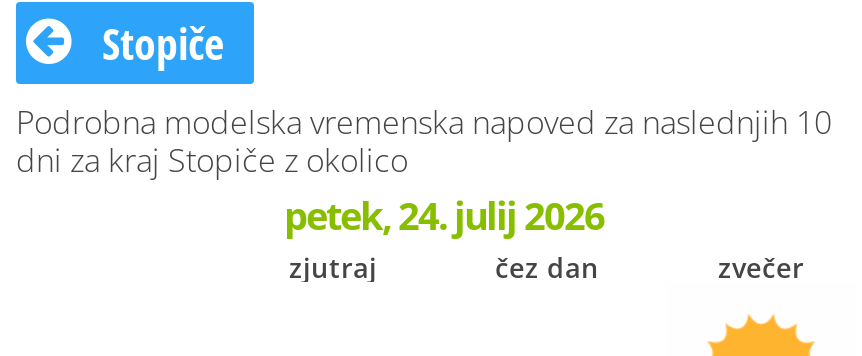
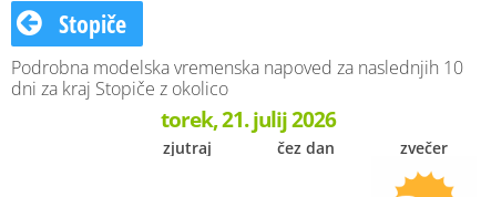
- petek, 24. julij 2026
+ torek, 21. julij 2026
